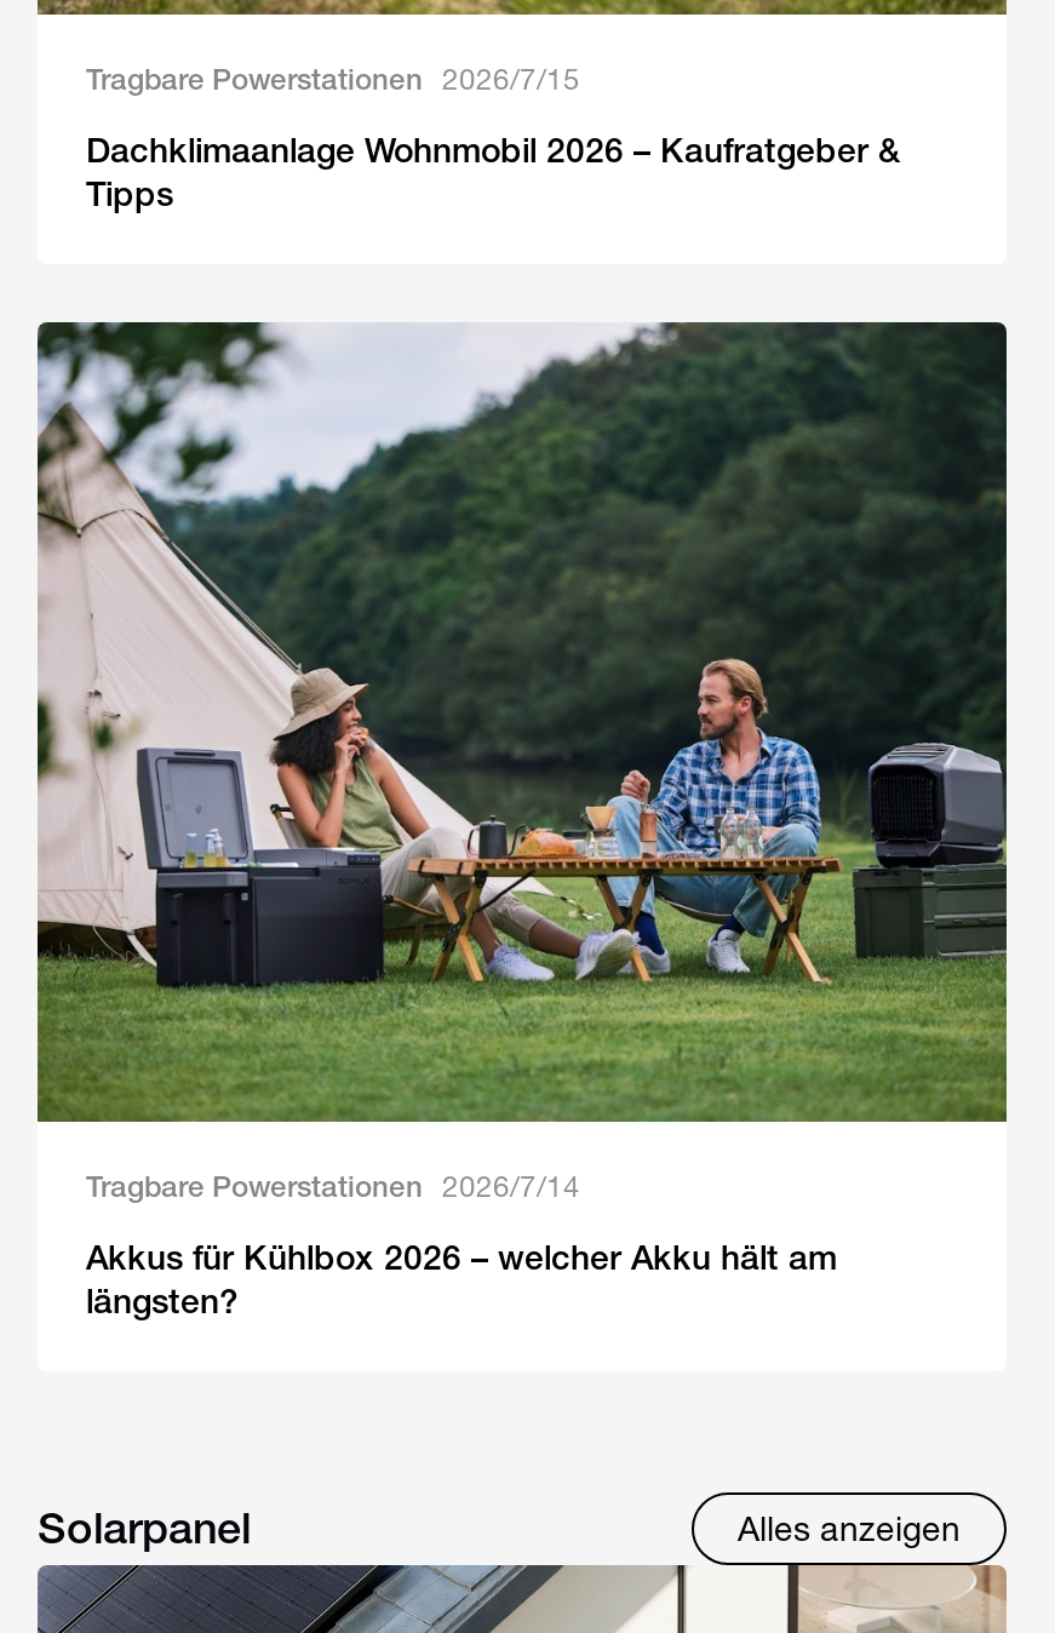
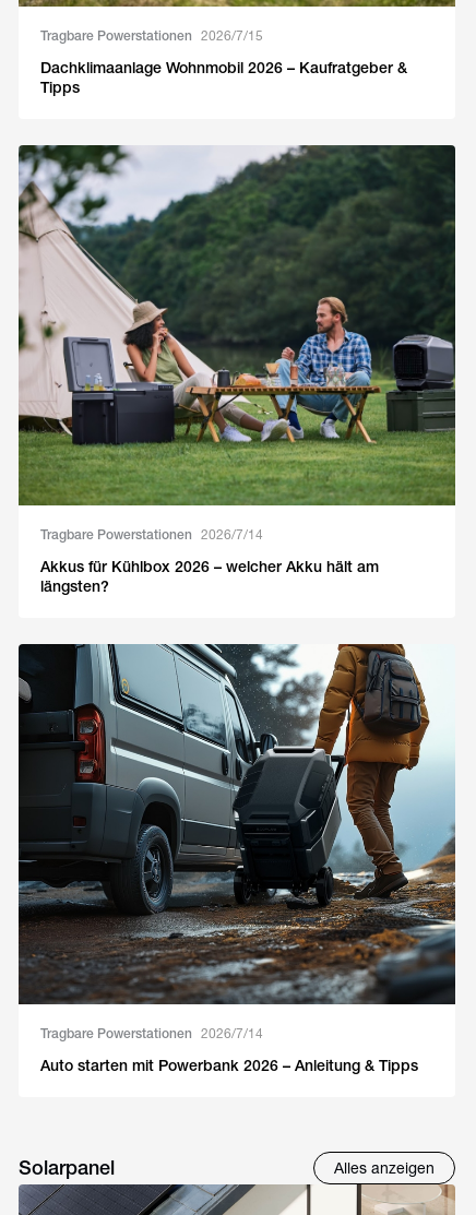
+ [image]
+ Tragbare Powerstationen 2026/7/14
+ Auto starten mit Powerbank 2026 – Anleitung & Tipps
